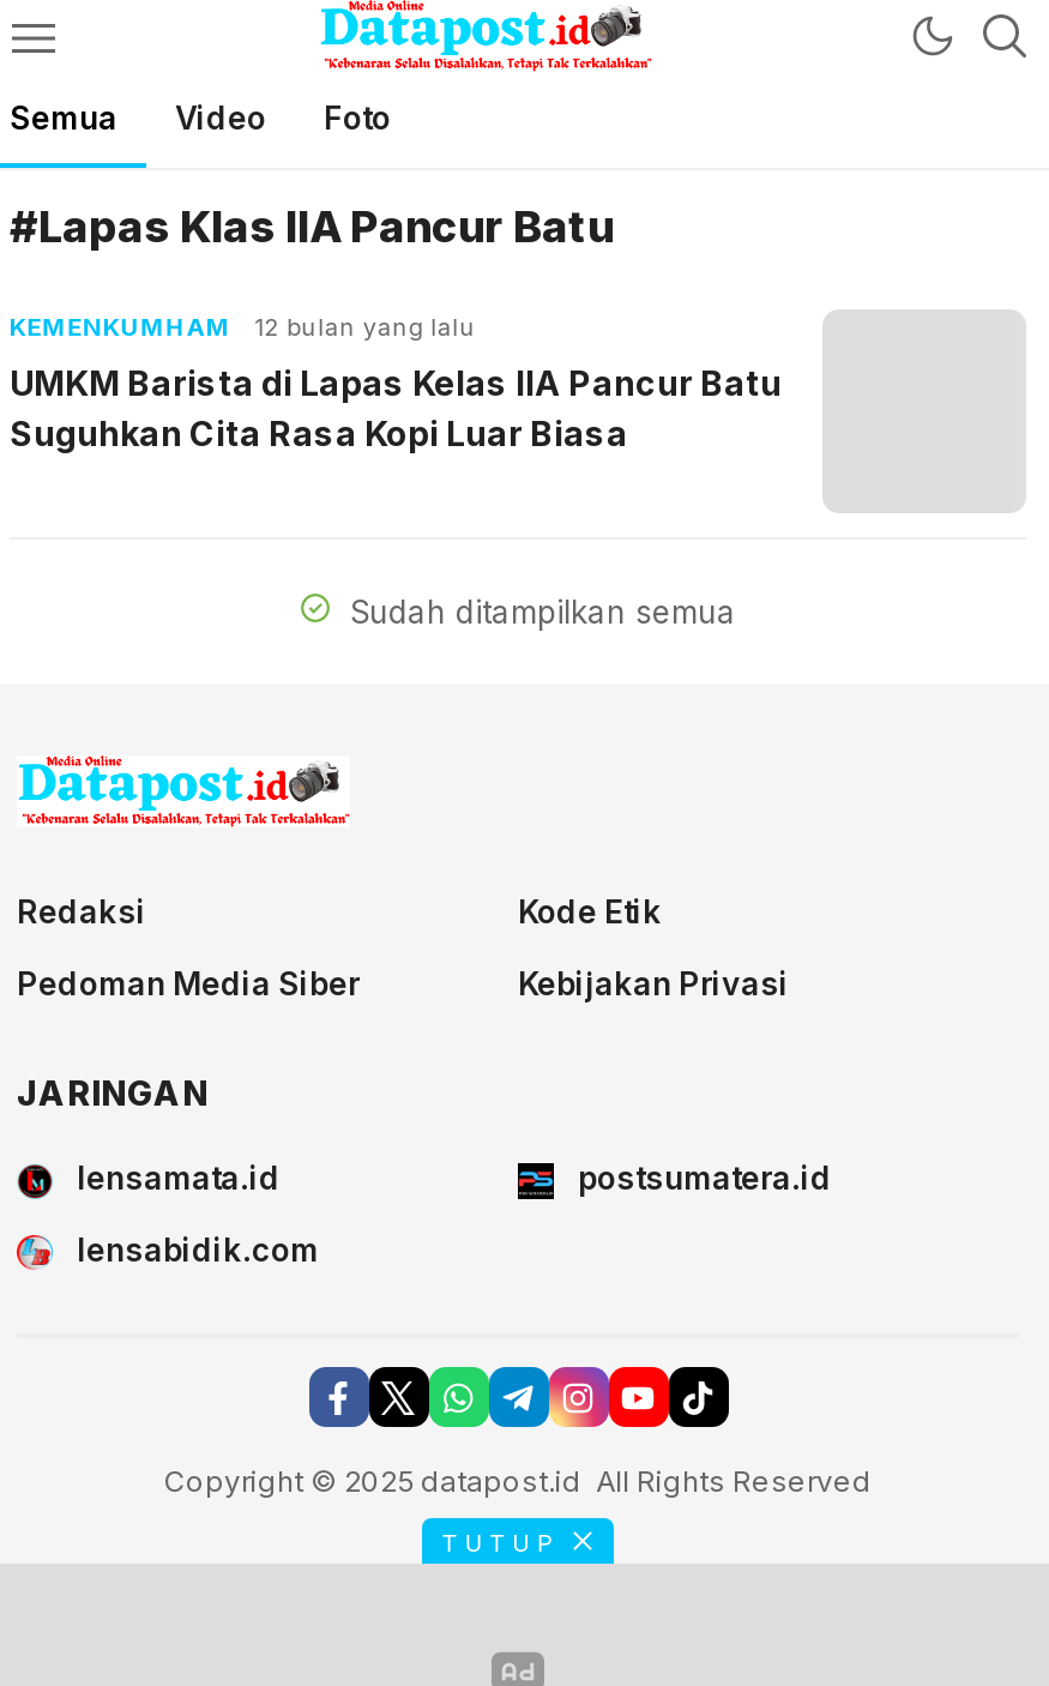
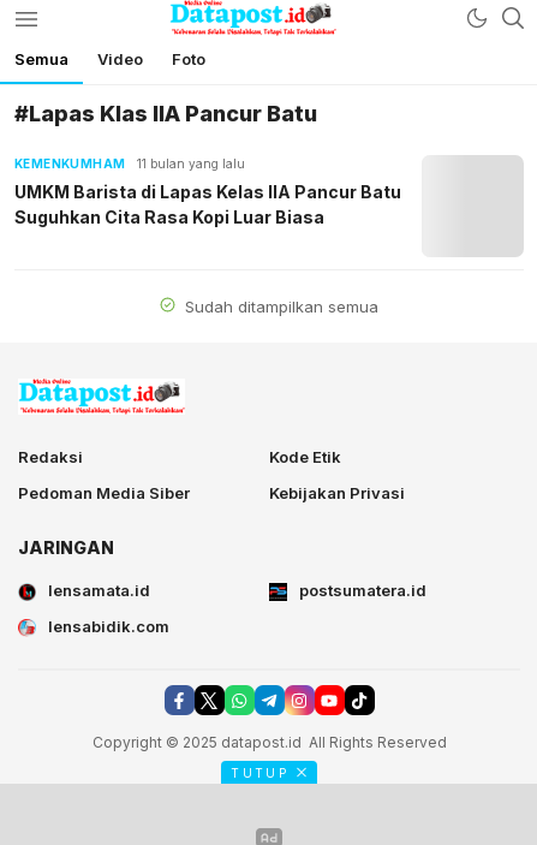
- 12 bulan yang lalu
+ 11 bulan yang lalu
